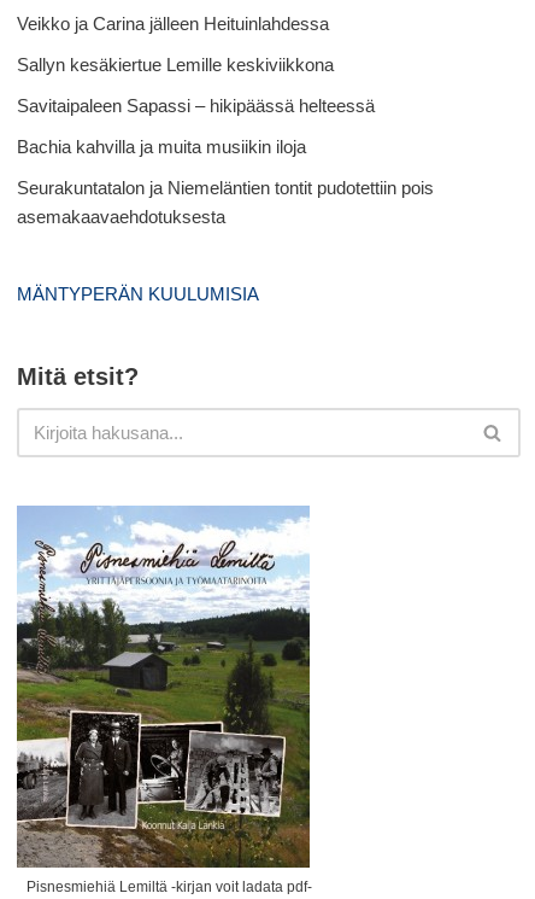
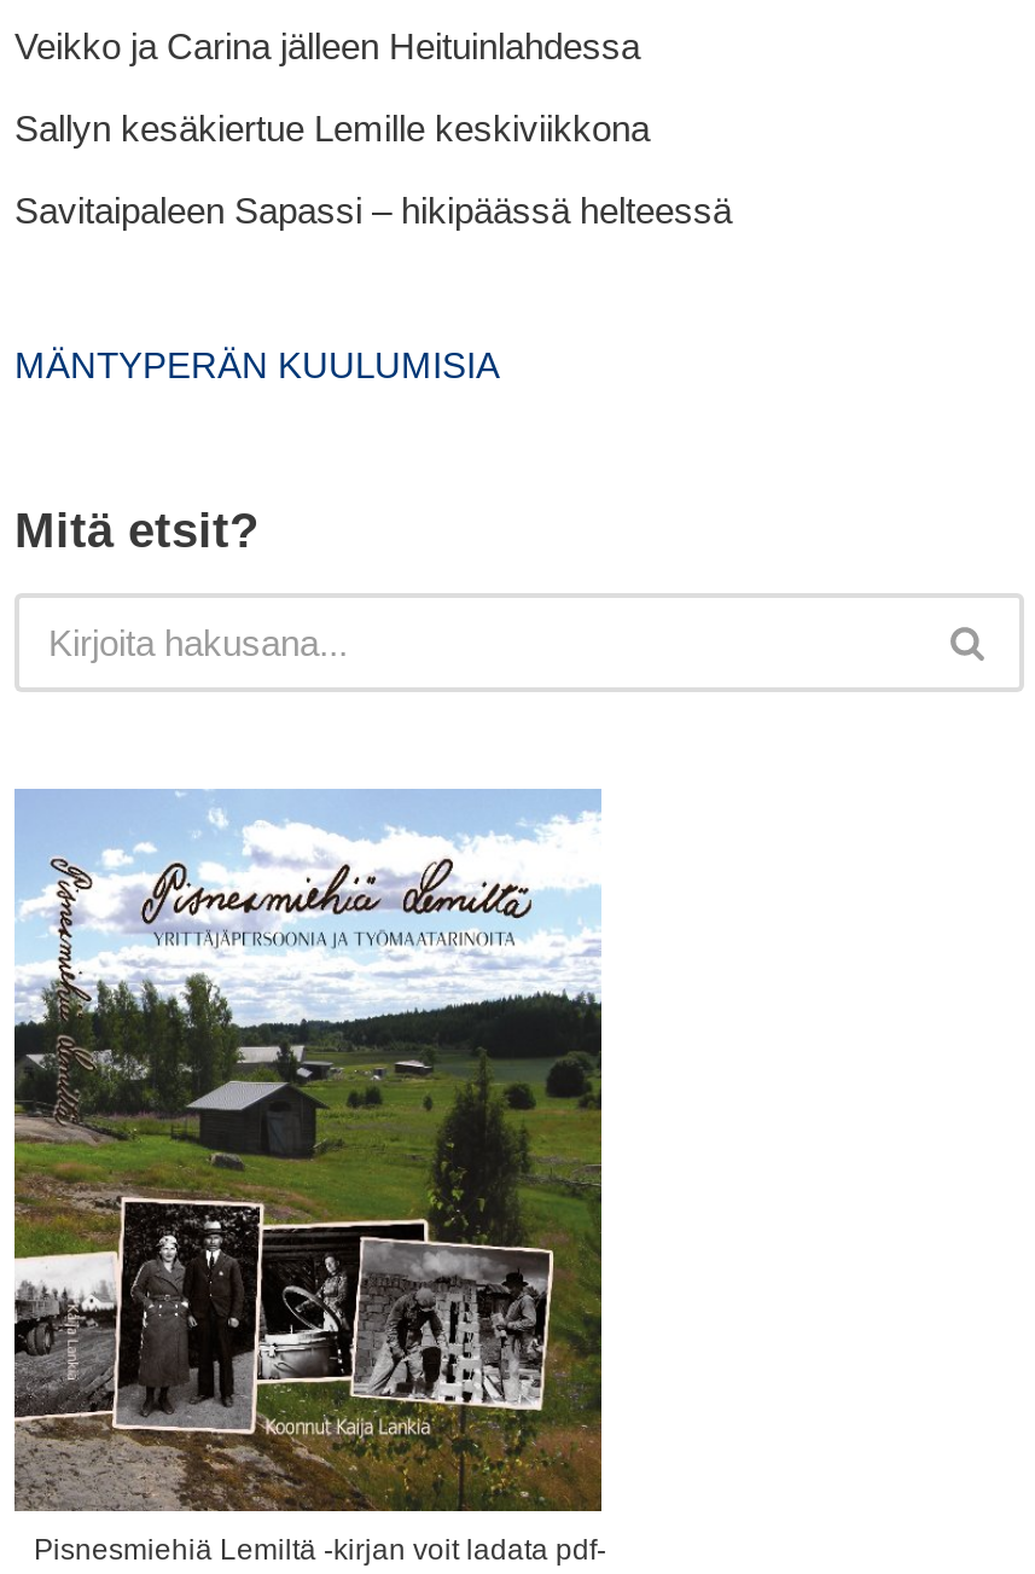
- Bachia kahvilla ja muita musiikin iloja
- Seurakuntatalon ja Niemeläntien tontit pudotettiin pois
- asemakaavaehdotuksesta
